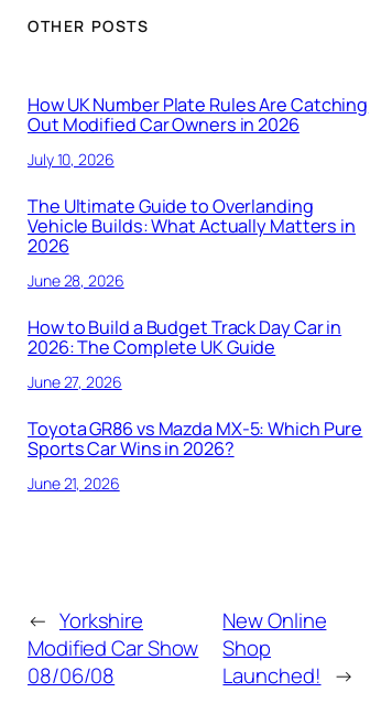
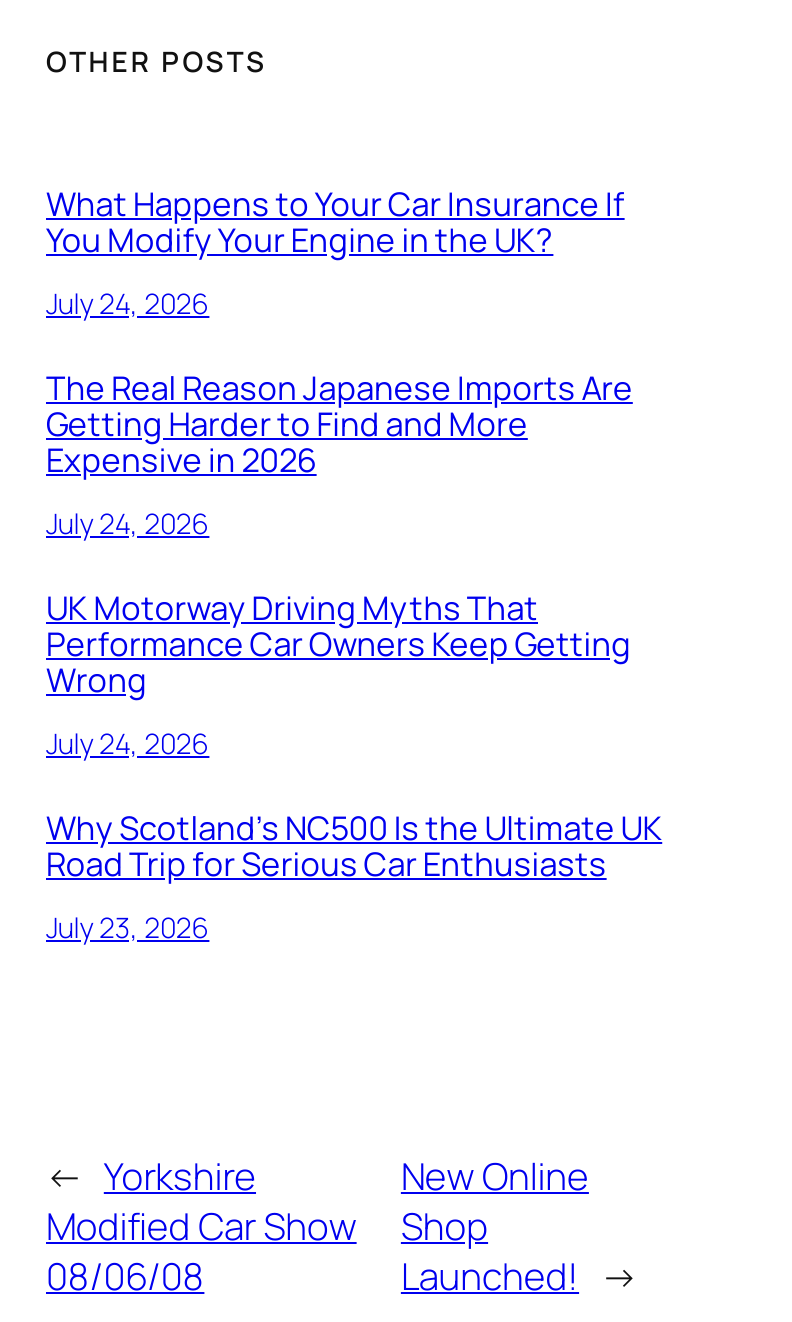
- How UK Number Plate Rules Are Catching
- Out Modified Car Owners in 2026
+ What Happens to Your Car Insurance If
+ You Modify Your Engine in the UK?

- July 10, 2026
+ July 24, 2026

- The Ultimate Guide to Overlanding
- Vehicle Builds: What Actually Matters in
- 2026
+ The Real Reason Japanese Imports Are
+ Getting Harder to Find and More
+ Expensive in 2026

- June 28, 2026
+ July 24, 2026

- How to Build a Budget Track Day Car in
- 2026: The Complete UK Guide
+ UK Motorway Driving Myths That
+ Performance Car Owners Keep Getting
+ Wrong

- June 27, 2026
+ July 24, 2026

- Toyota GR86 vs Mazda MX-5: Which Pure
- Sports Car Wins in 2026?
+ Why Scotland’s NC500 Is the Ultimate UK
+ Road Trip for Serious Car Enthusiasts

- June 21, 2026
+ July 23, 2026
